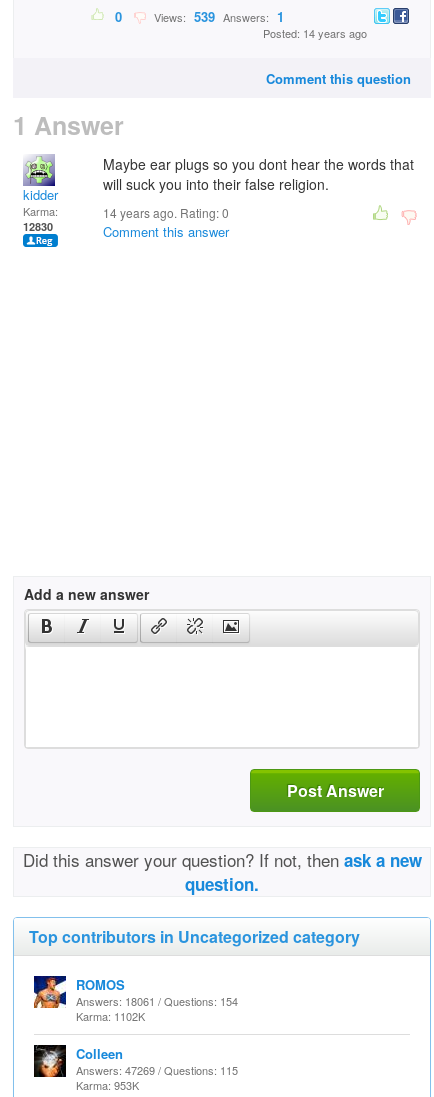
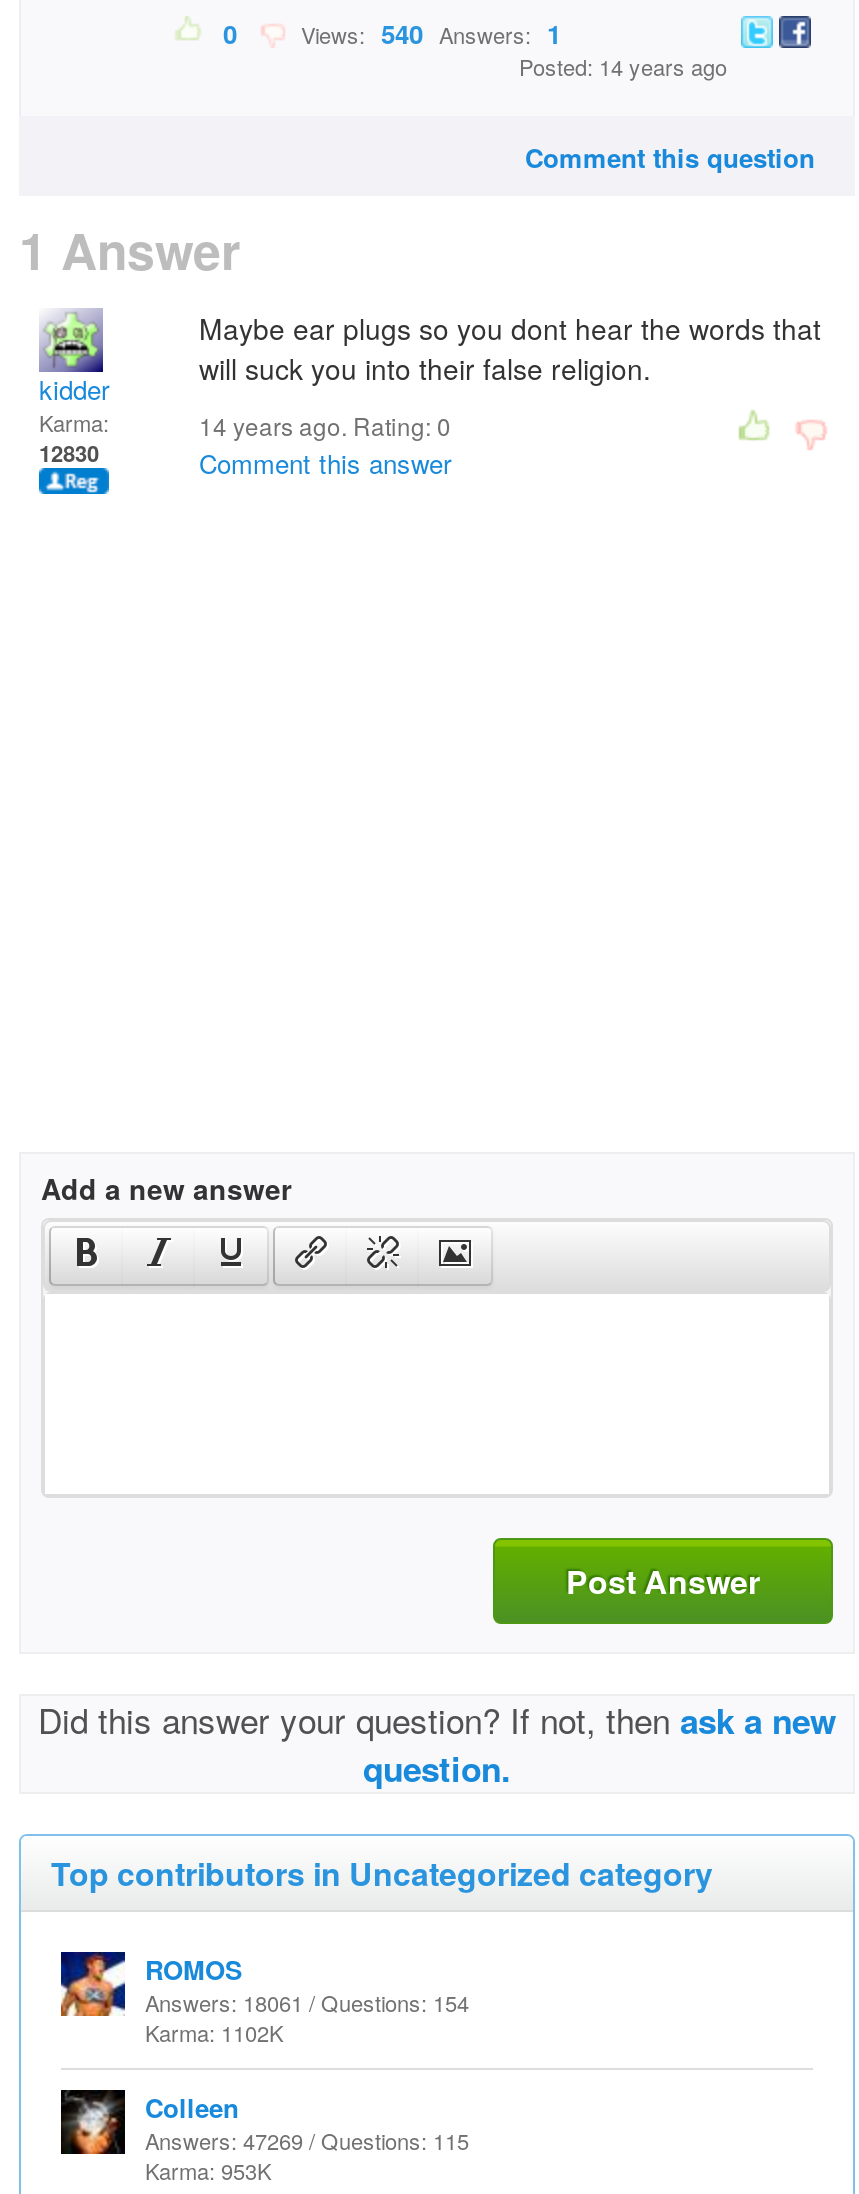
- Views: 539 Answers: 1
+ Views: 540 Answers: 1
